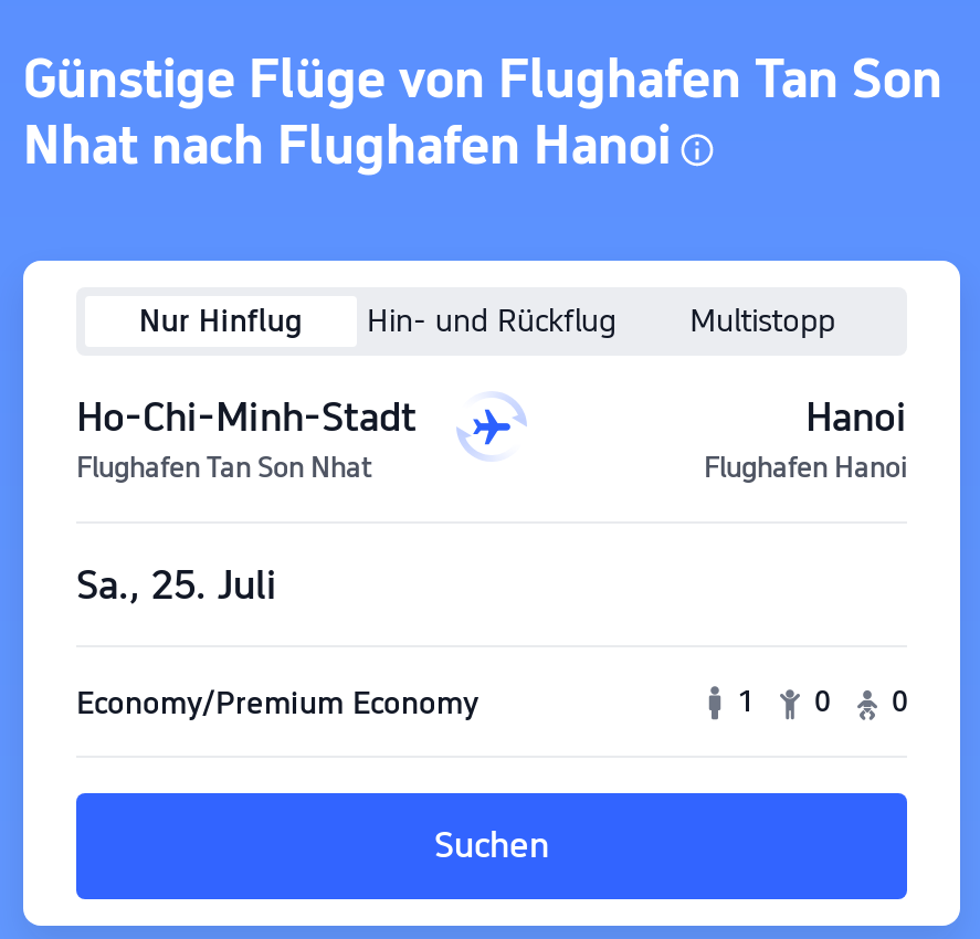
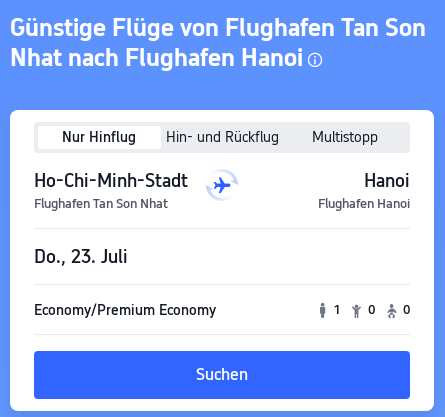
- Sa., 25. Juli
+ Do., 23. Juli
